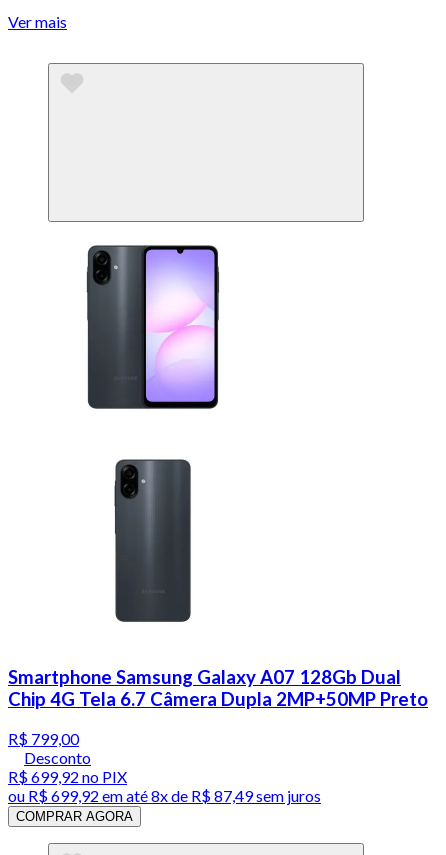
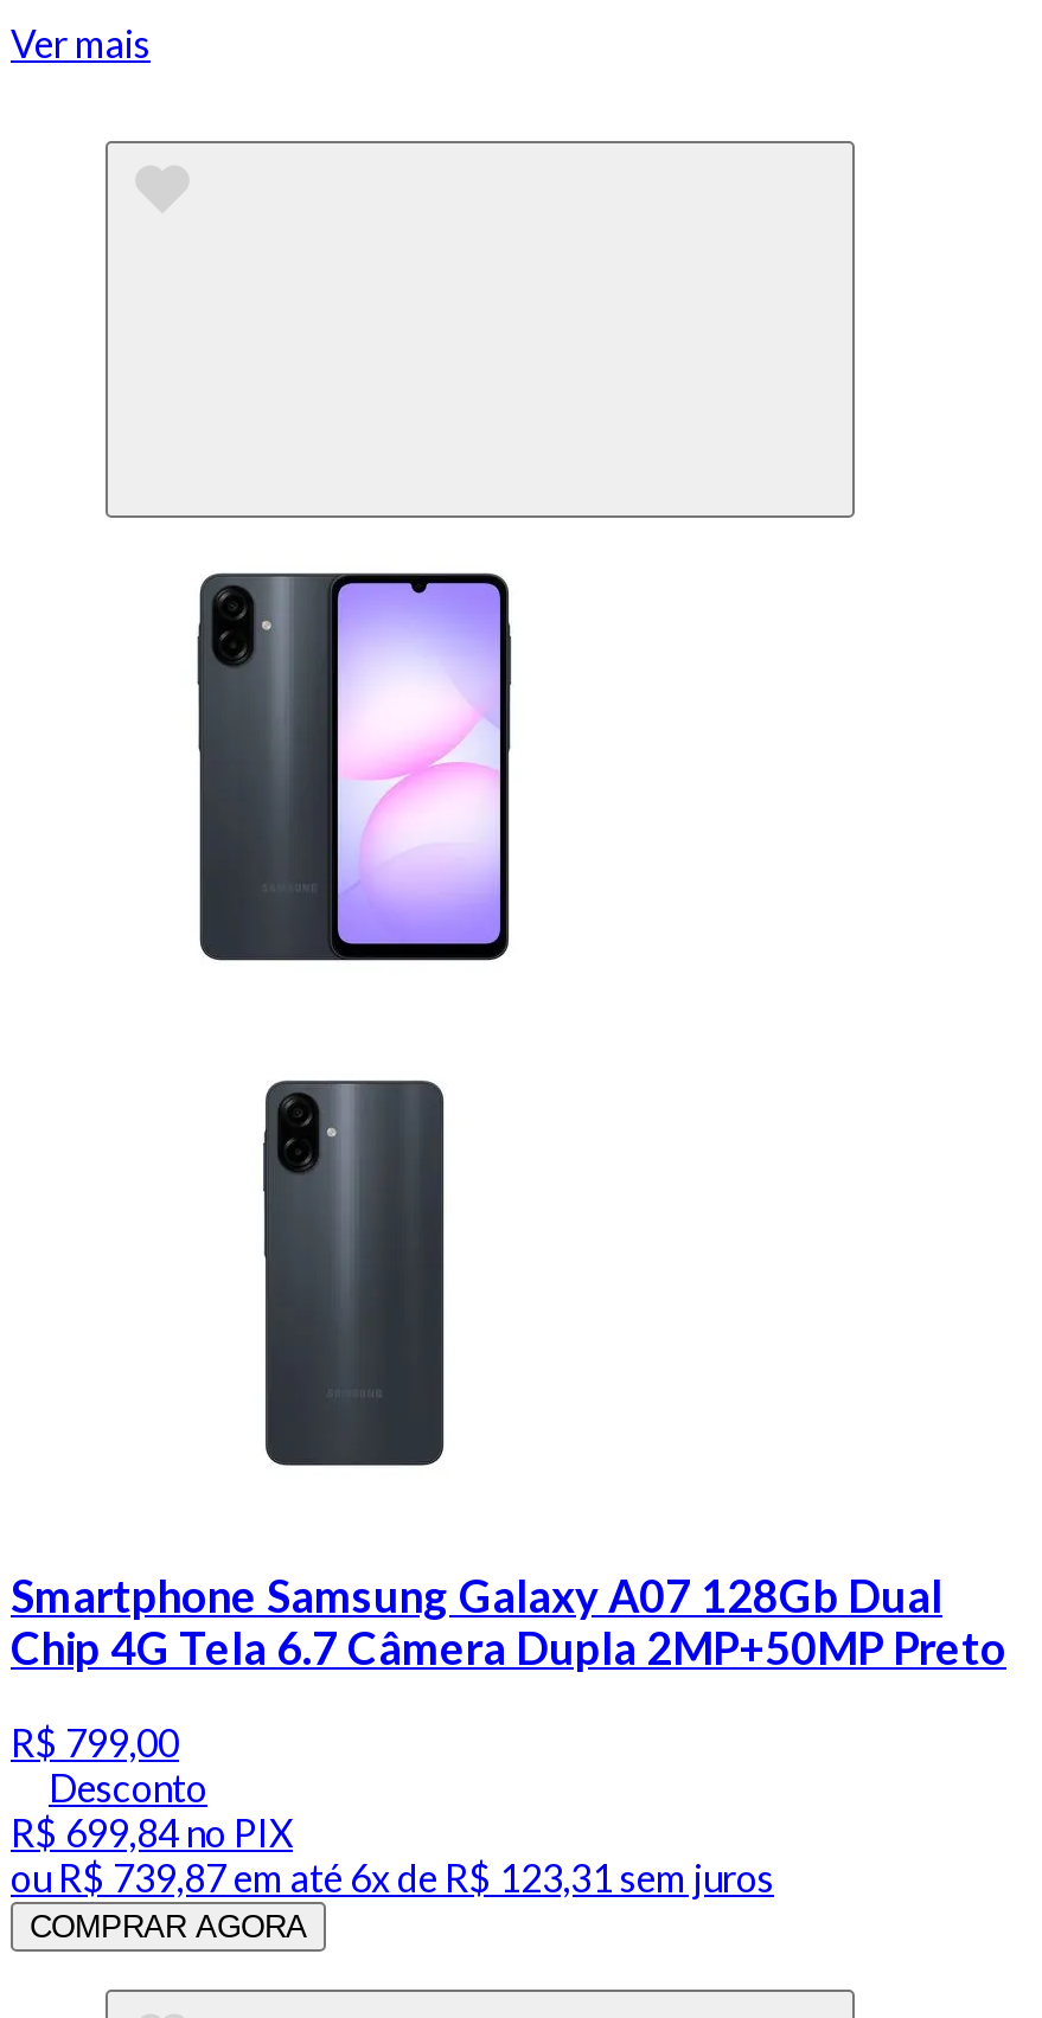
- R$ 699,92 no PIX
+ R$ 699,84 no PIX

- ou R$ 699,92 em até 8x de R$ 87,49 sem juros
+ ou R$ 739,87 em até 6x de R$ 123,31 sem juros
